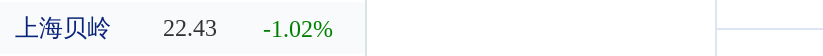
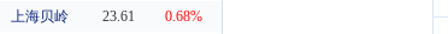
- 22.43
+ 23.61

- -1.02%
+ 0.68%
